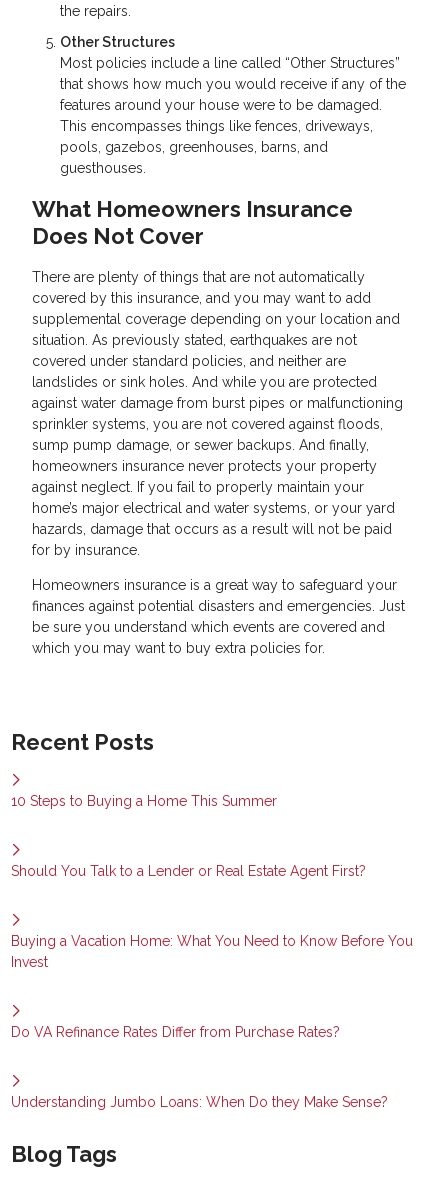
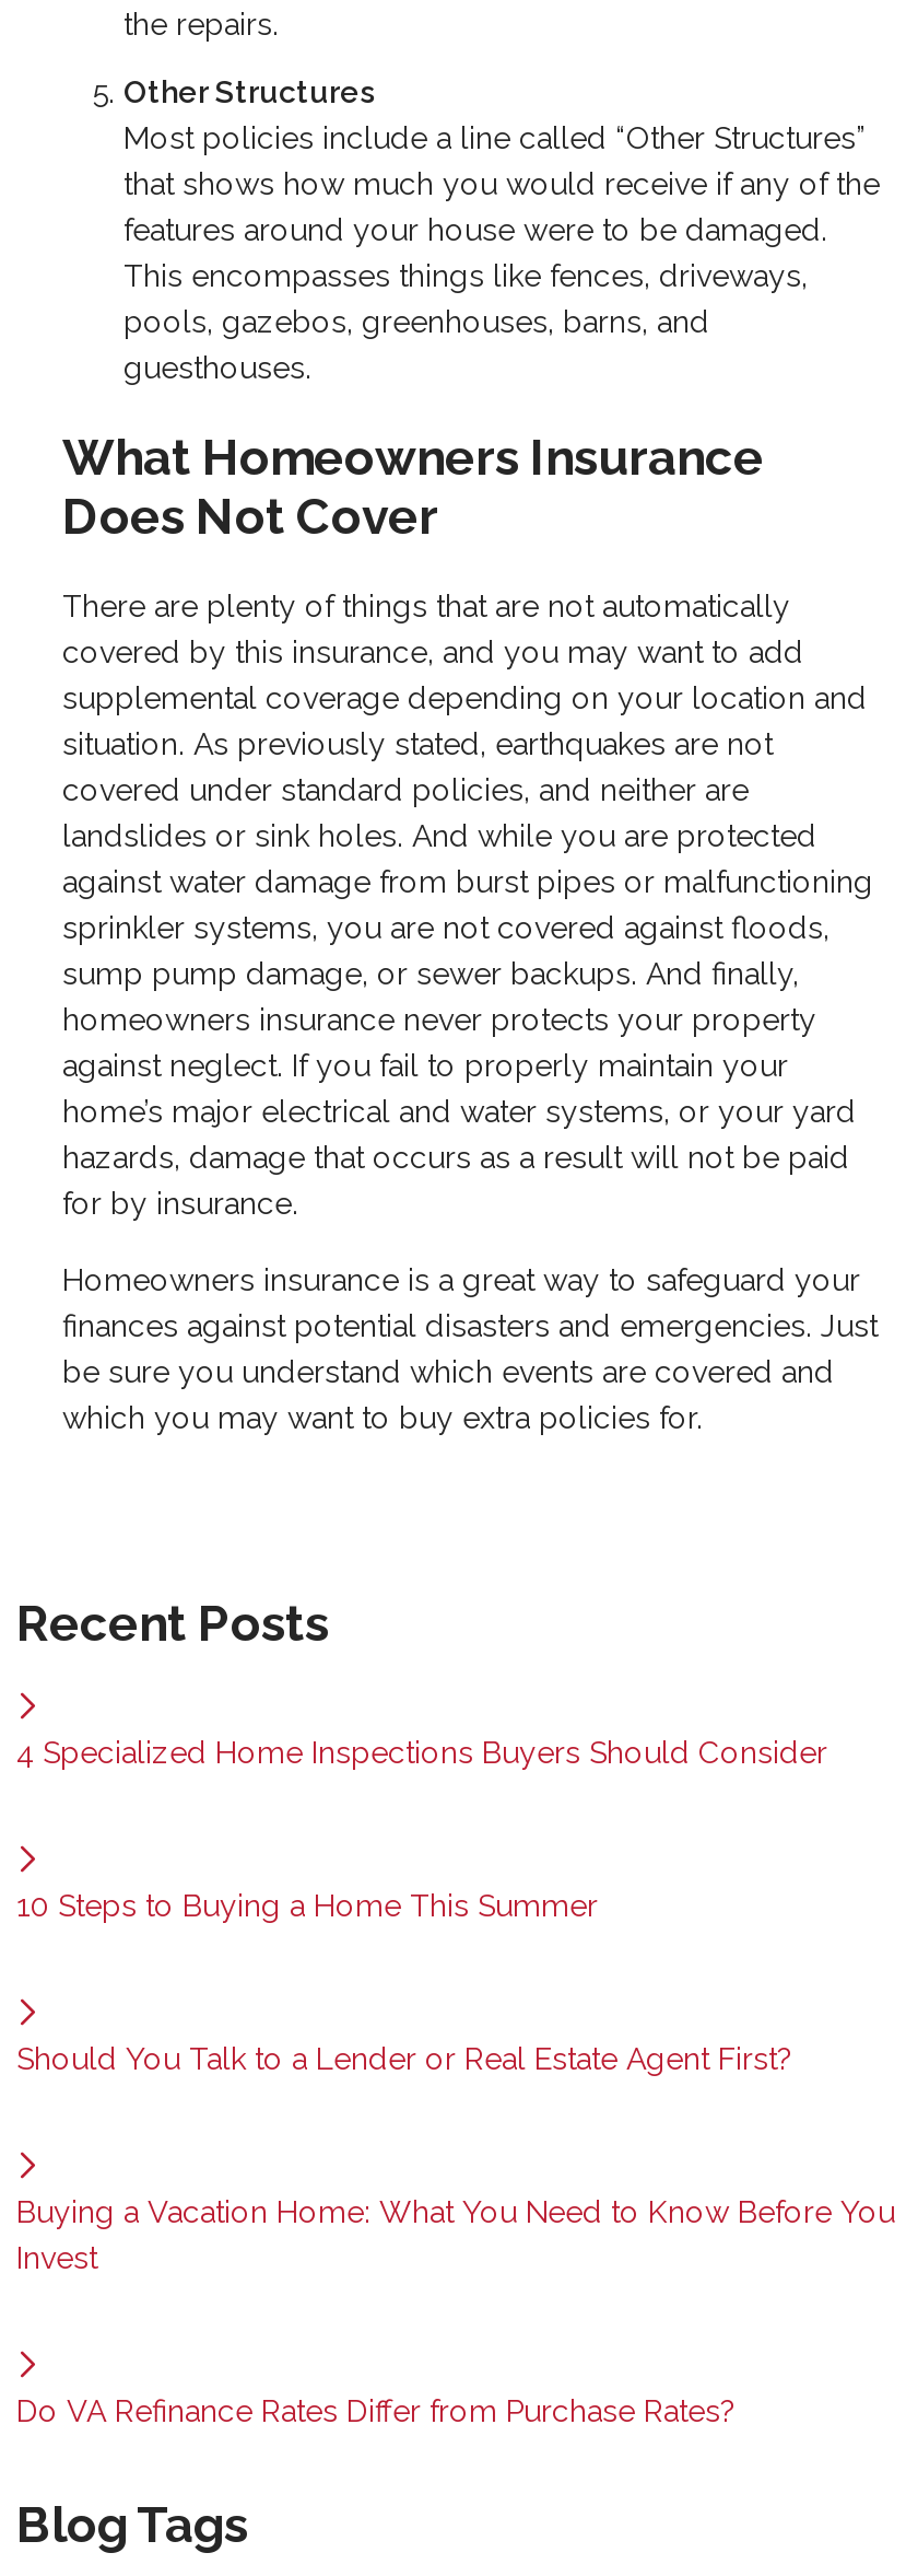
+ 4 Specialized Home Inspections Buyers Should Consider

moved down: 10 Steps to Buying a Home This Summer | Should You Talk to a Lender or Real Estate Agent First? | Buying a Vacation Home: What You Need to Know Before You | Invest | Do VA Refinance Rates Differ from Purchase Rates?

- Understanding Jumbo Loans: When Do they Make Sense?
